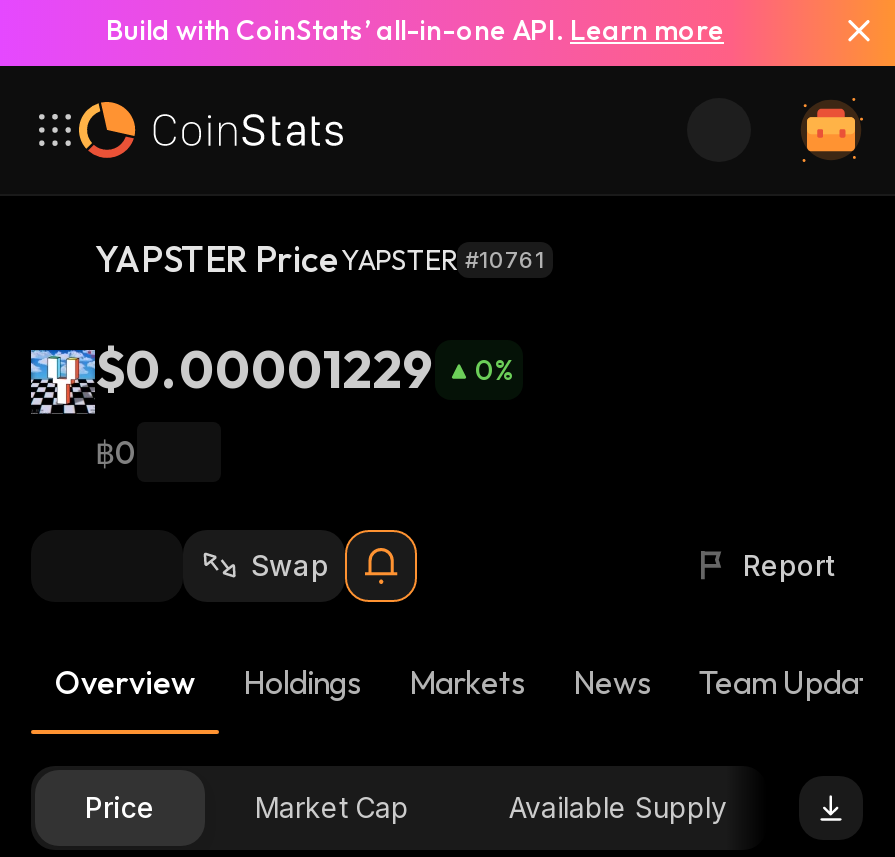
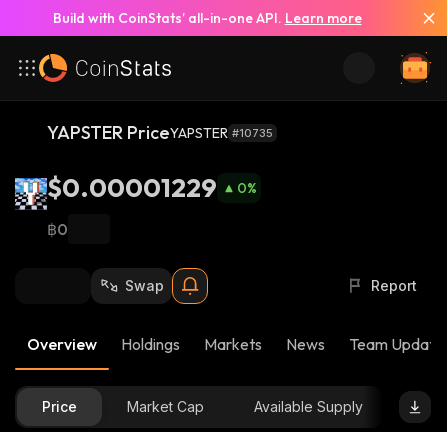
- YAPSTER PriceYAPSTER #10761
+ YAPSTER PriceYAPSTER #10735
